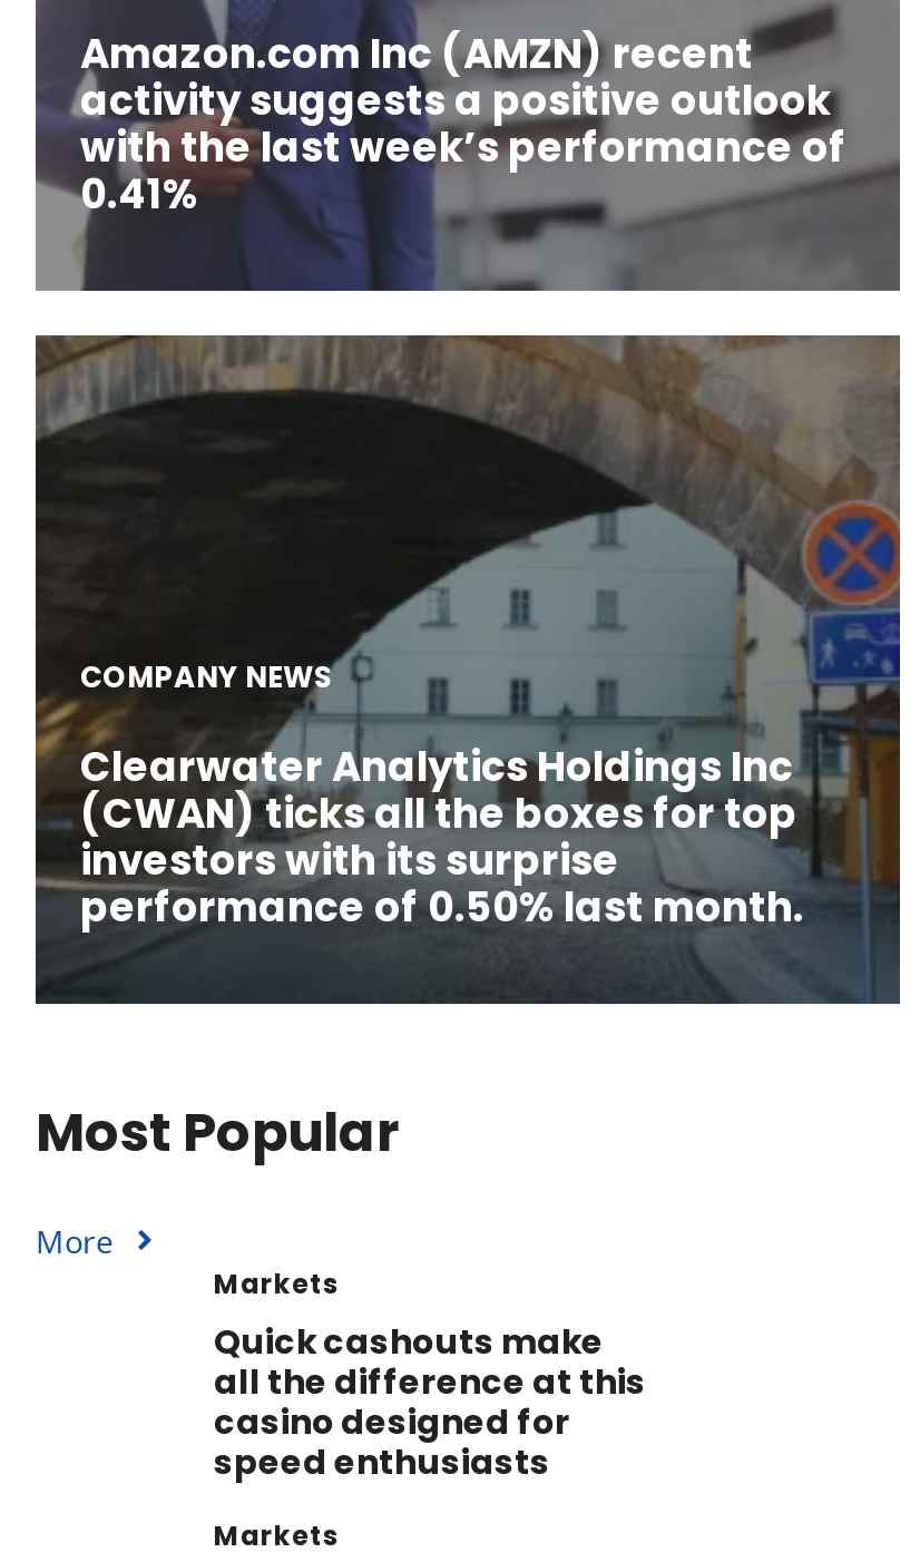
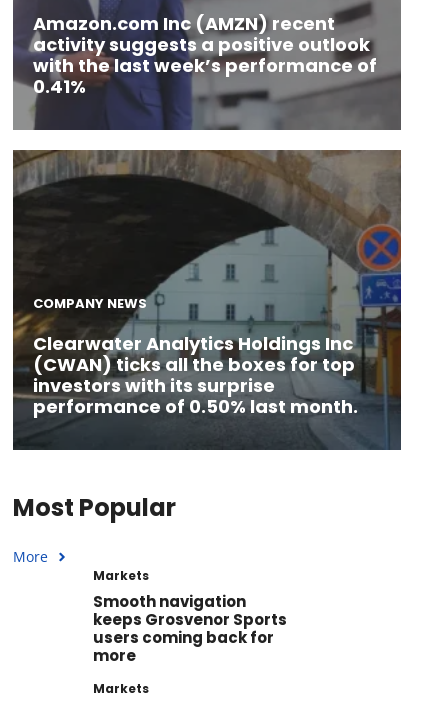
- Quick cashouts make
- all the difference at this
- casino designed for
- speed enthusiasts
+ Smooth navigation
+ keeps Grosvenor Sports
+ users coming back for
+ more
